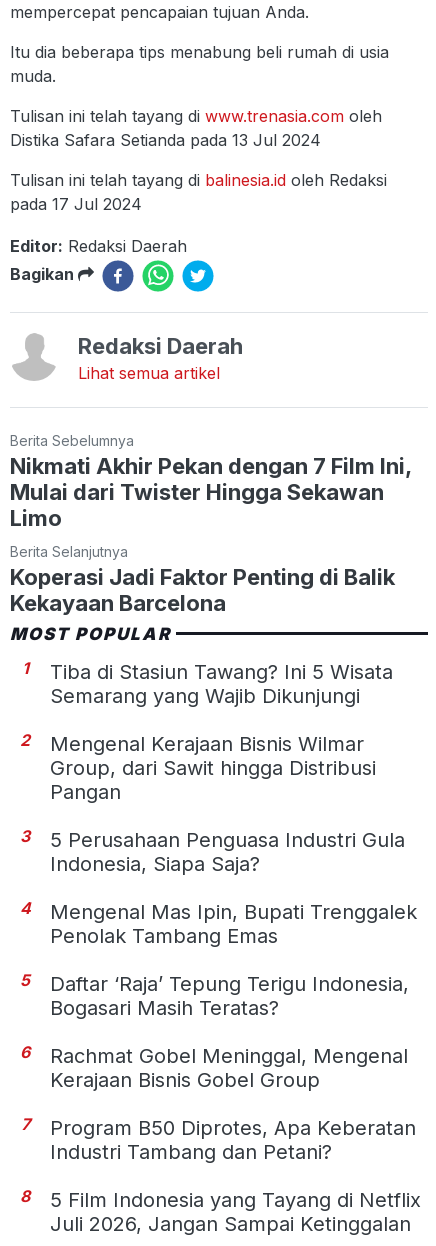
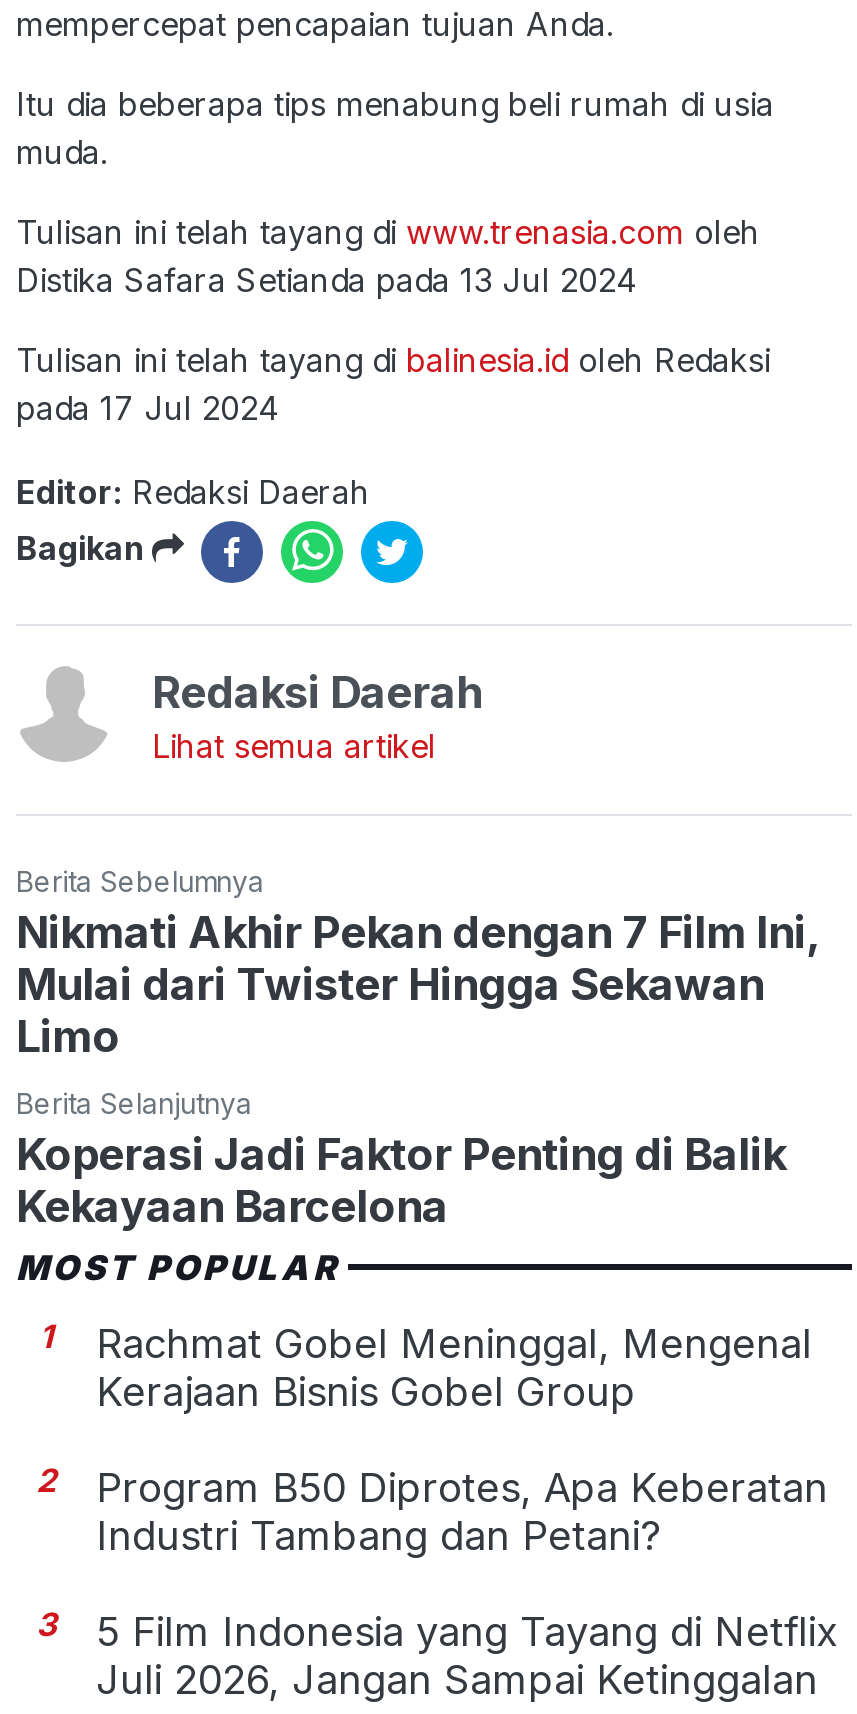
- Tiba di Stasiun Tawang? Ini 5 Wisata
- Semarang yang Wajib Dikunjungi
- 2
- Mengenal Kerajaan Bisnis Wilmar
- Group, dari Sawit hingga Distribusi
- Pangan
- 3
- 5 Perusahaan Penguasa Industri Gula
- Indonesia, Siapa Saja?
- 4
- Mengenal Mas Ipin, Bupati Trenggalek
- Penolak Tambang Emas
- 5
- Daftar ‘Raja’ Tepung Terigu Indonesia,
- Bogasari Masih Teratas?
- 6

- 7 Program B50 Diprotes, Apa Keberatan
+ 2 Program B50 Diprotes, Apa Keberatan

- 8 5 Film Indonesia yang Tayang di Netflix
+ 3 5 Film Indonesia yang Tayang di Netflix
